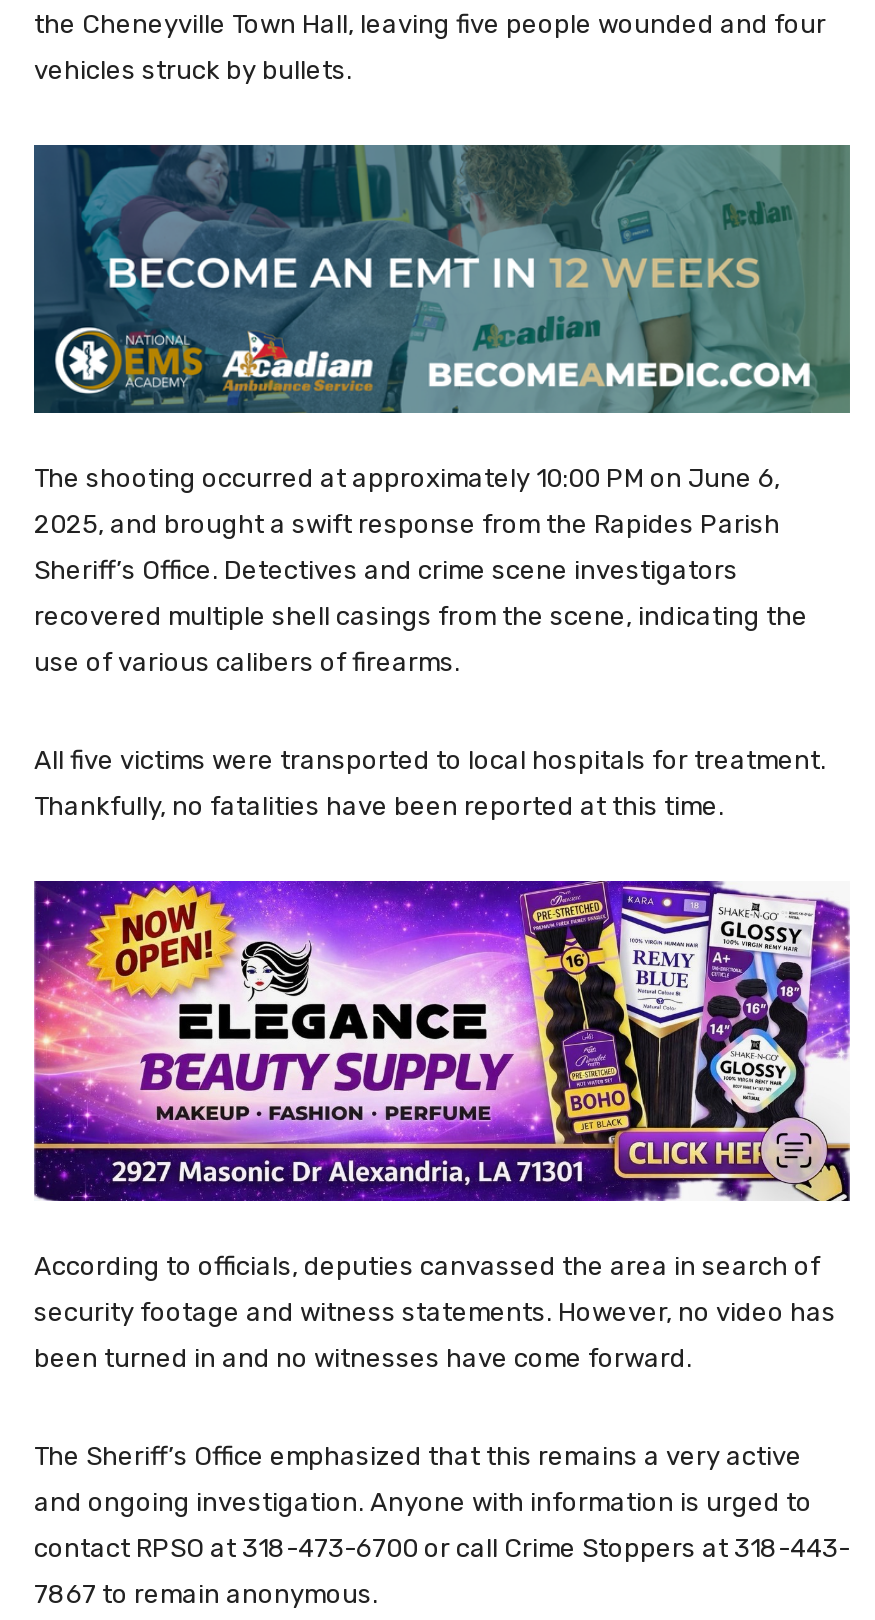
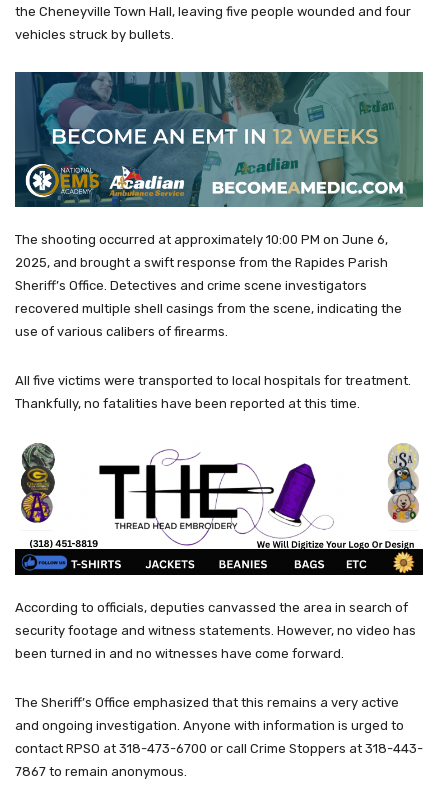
- [image]
+ [image]
